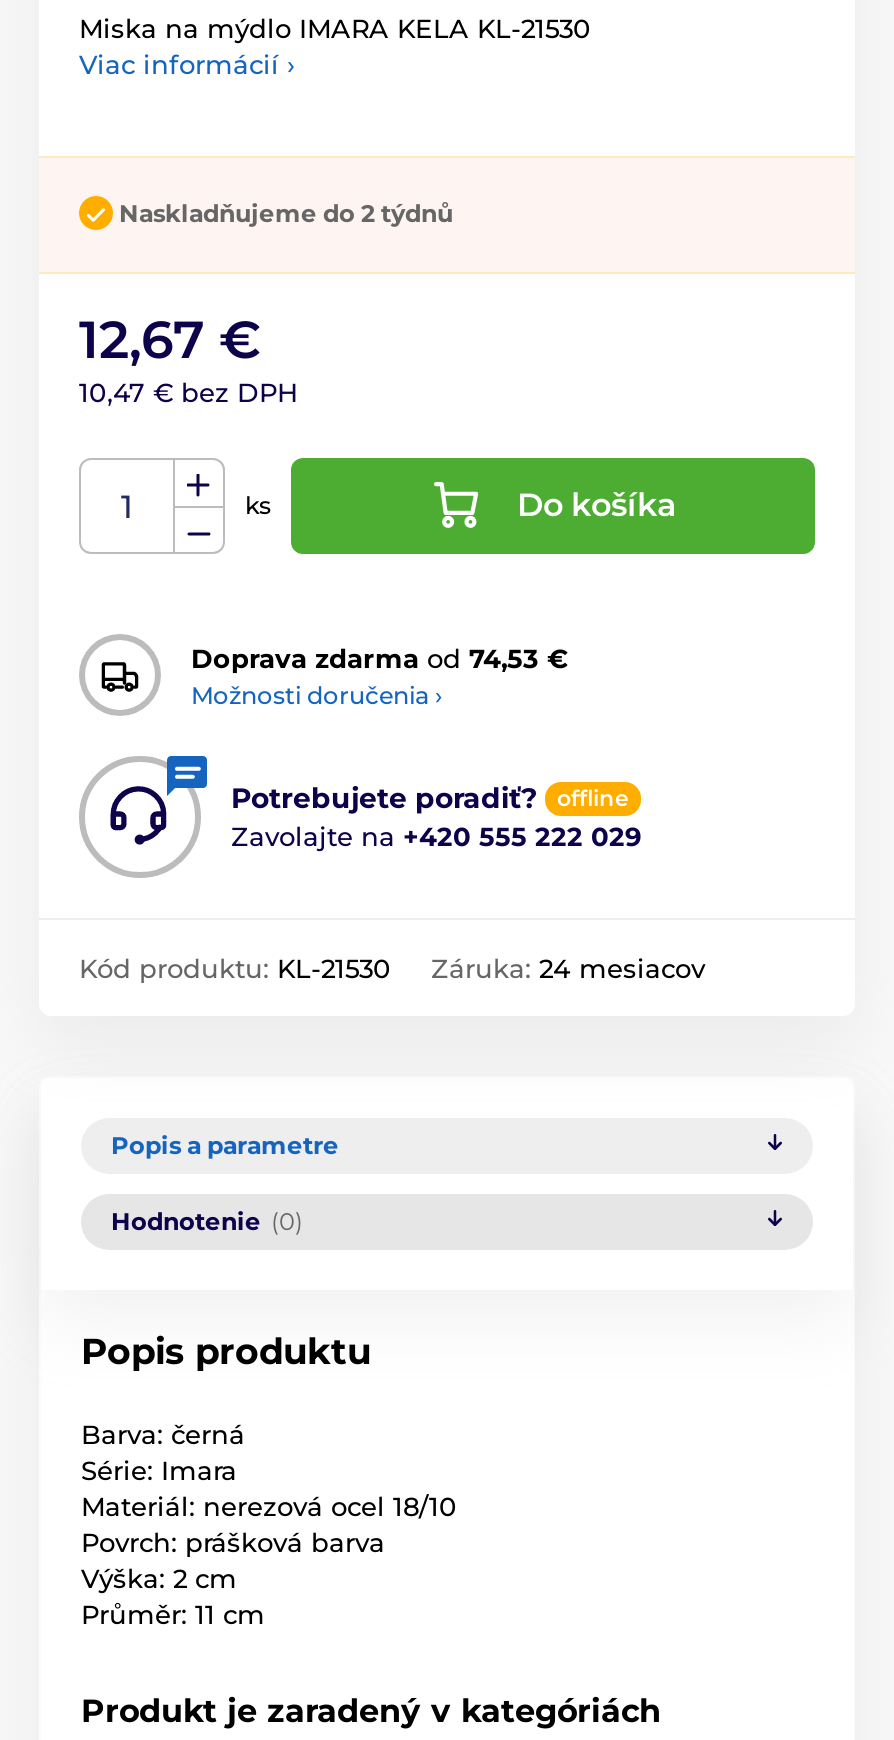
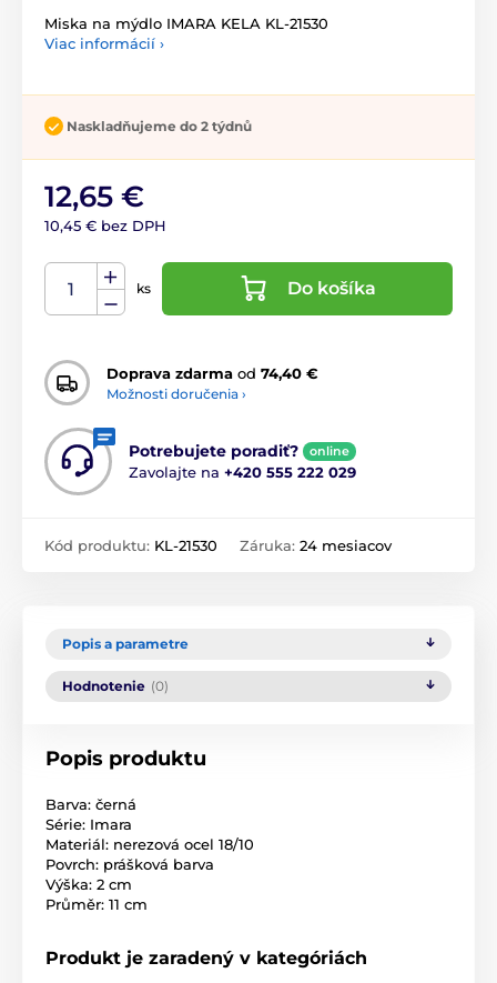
- 12,67 €
+ 12,65 €

- 10,47 € bez DPH
+ 10,45 € bez DPH

- Doprava zdarma od 74,53 €
+ Doprava zdarma od 74,40 €

- offline
+ online
